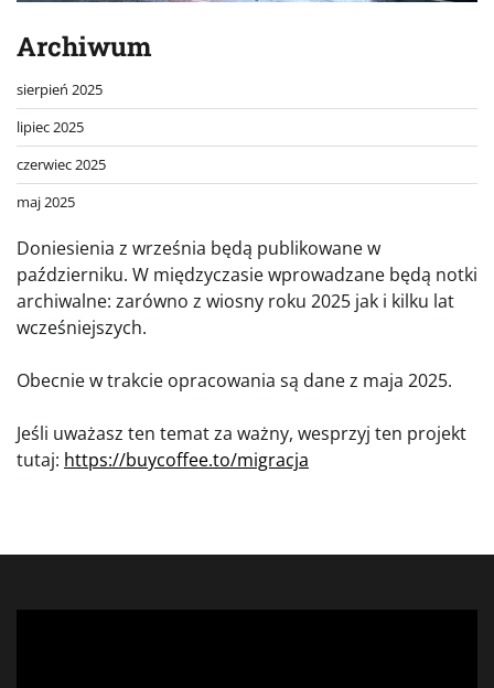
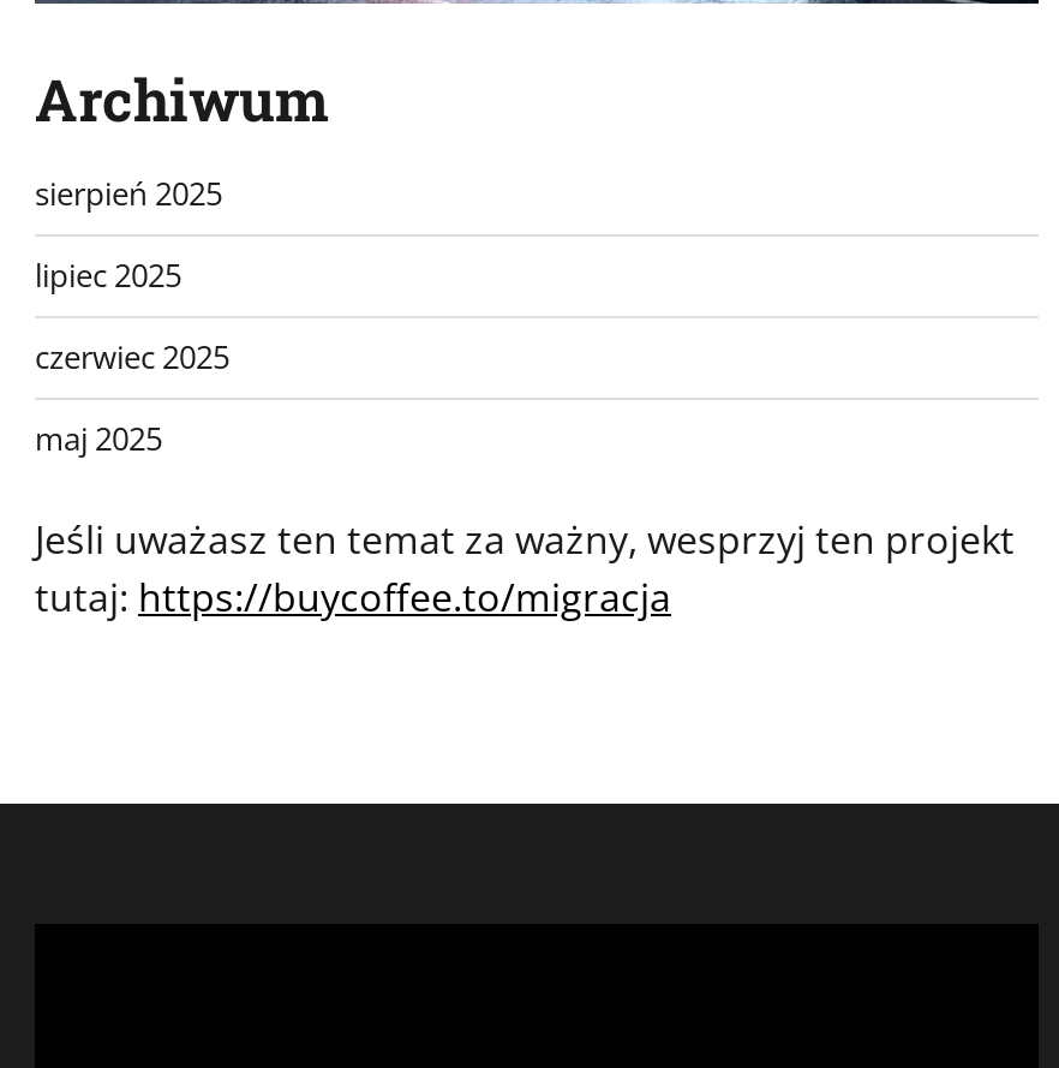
- Doniesienia z września będą publikowane w
- październiku. W międzyczasie wprowadzane będą notki
- archiwalne: zarówno z wiosny roku 2025 jak i kilku lat
- wcześniejszych.
- Obecnie w trakcie opracowania są dane z maja 2025.
